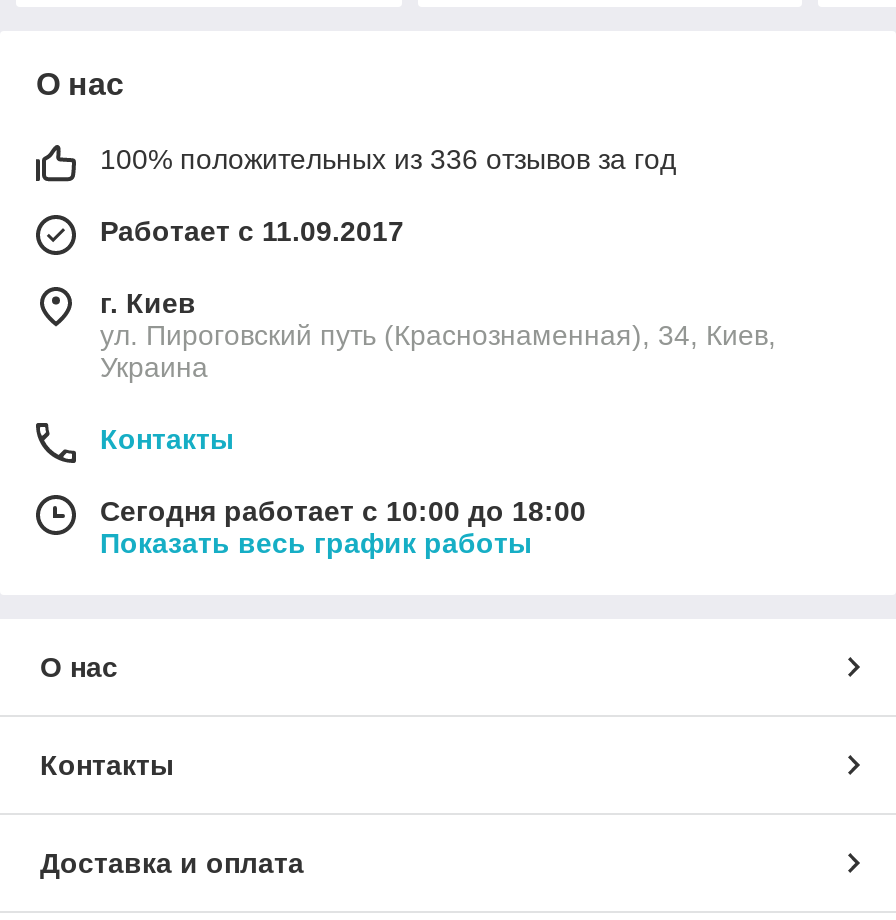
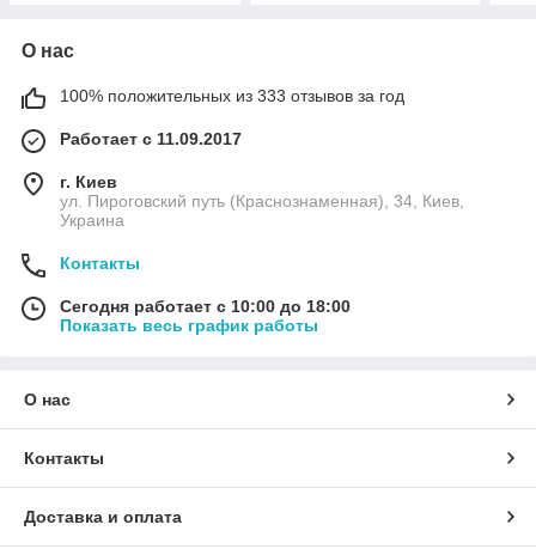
- 100% положительных из 336 отзывов за год
+ 100% положительных из 333 отзывов за год
